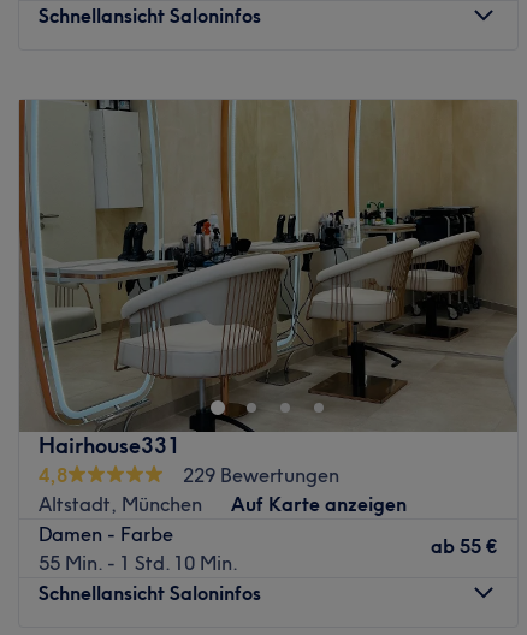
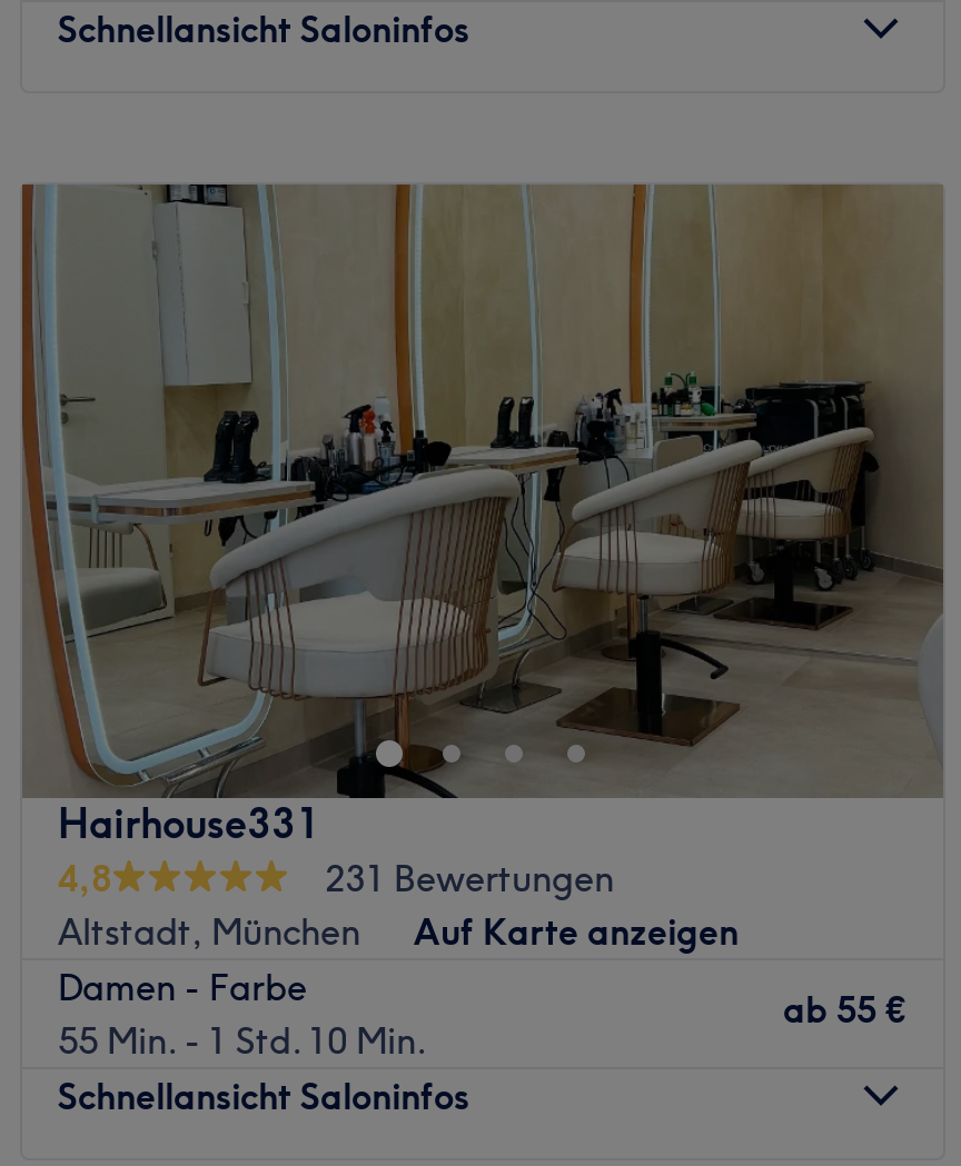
- 229 Bewertungen
+ 231 Bewertungen
